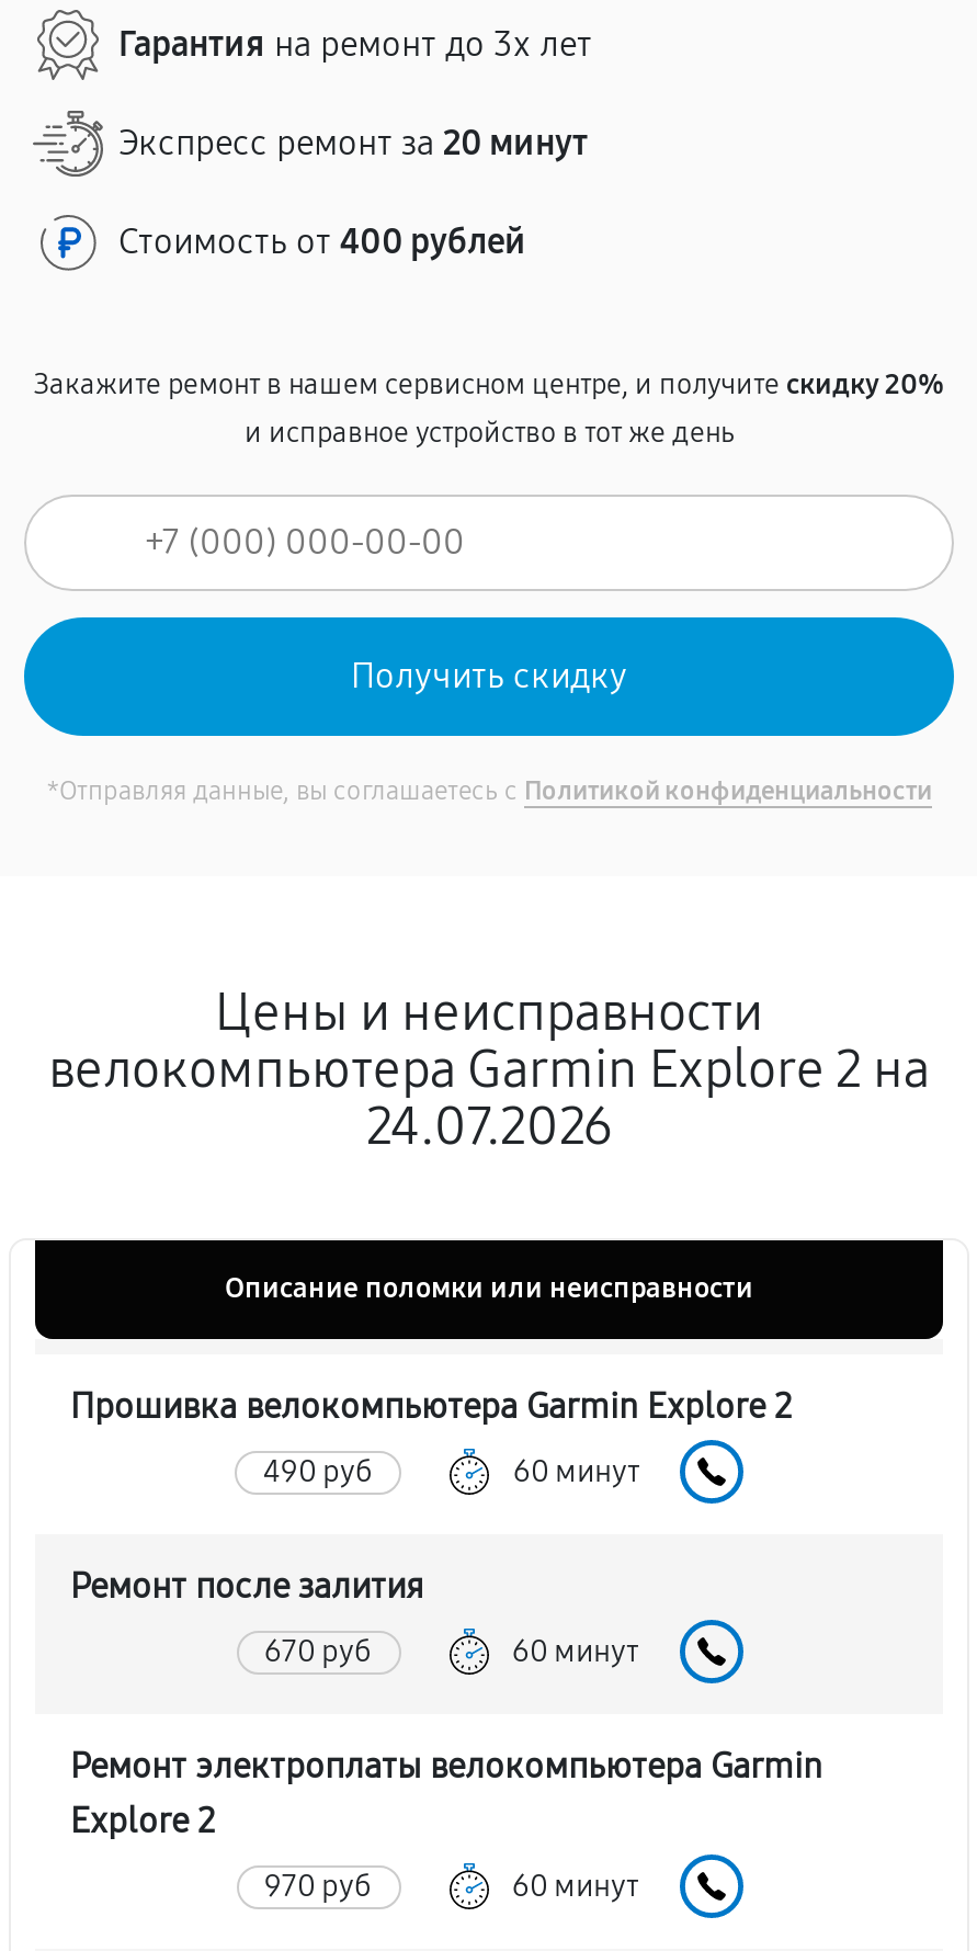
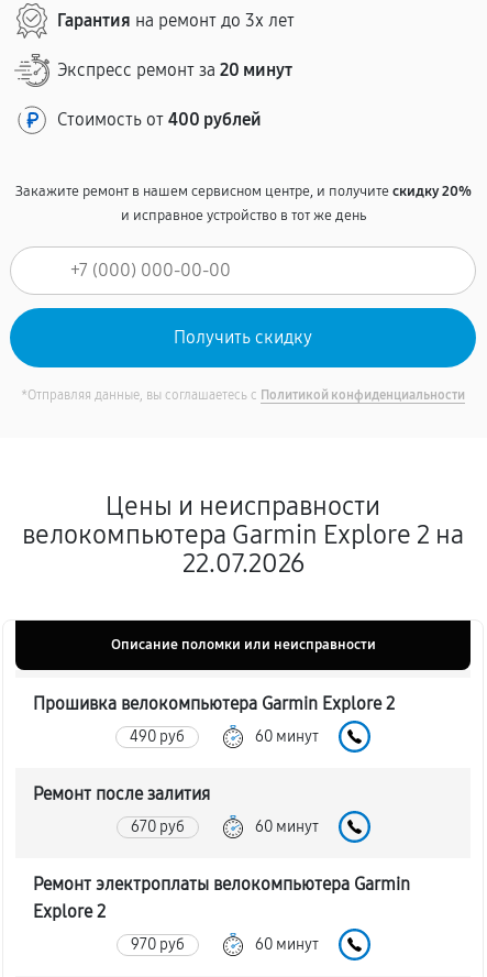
- 24.07.2026
+ 22.07.2026
